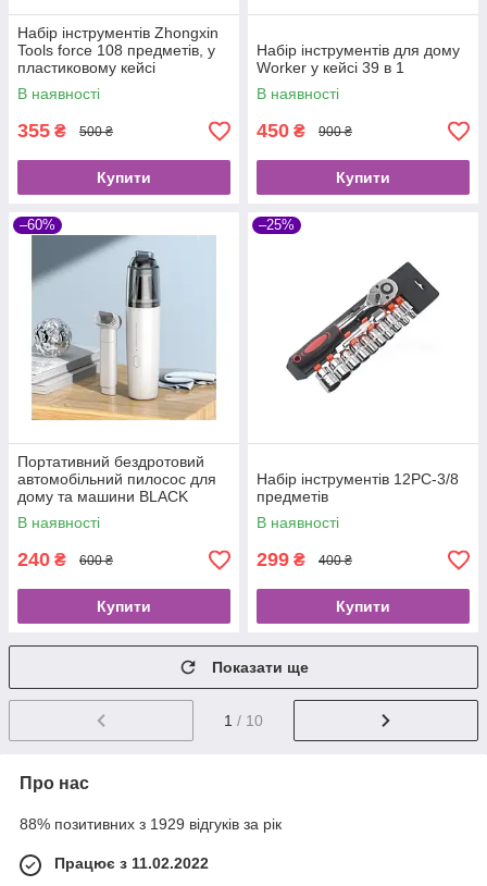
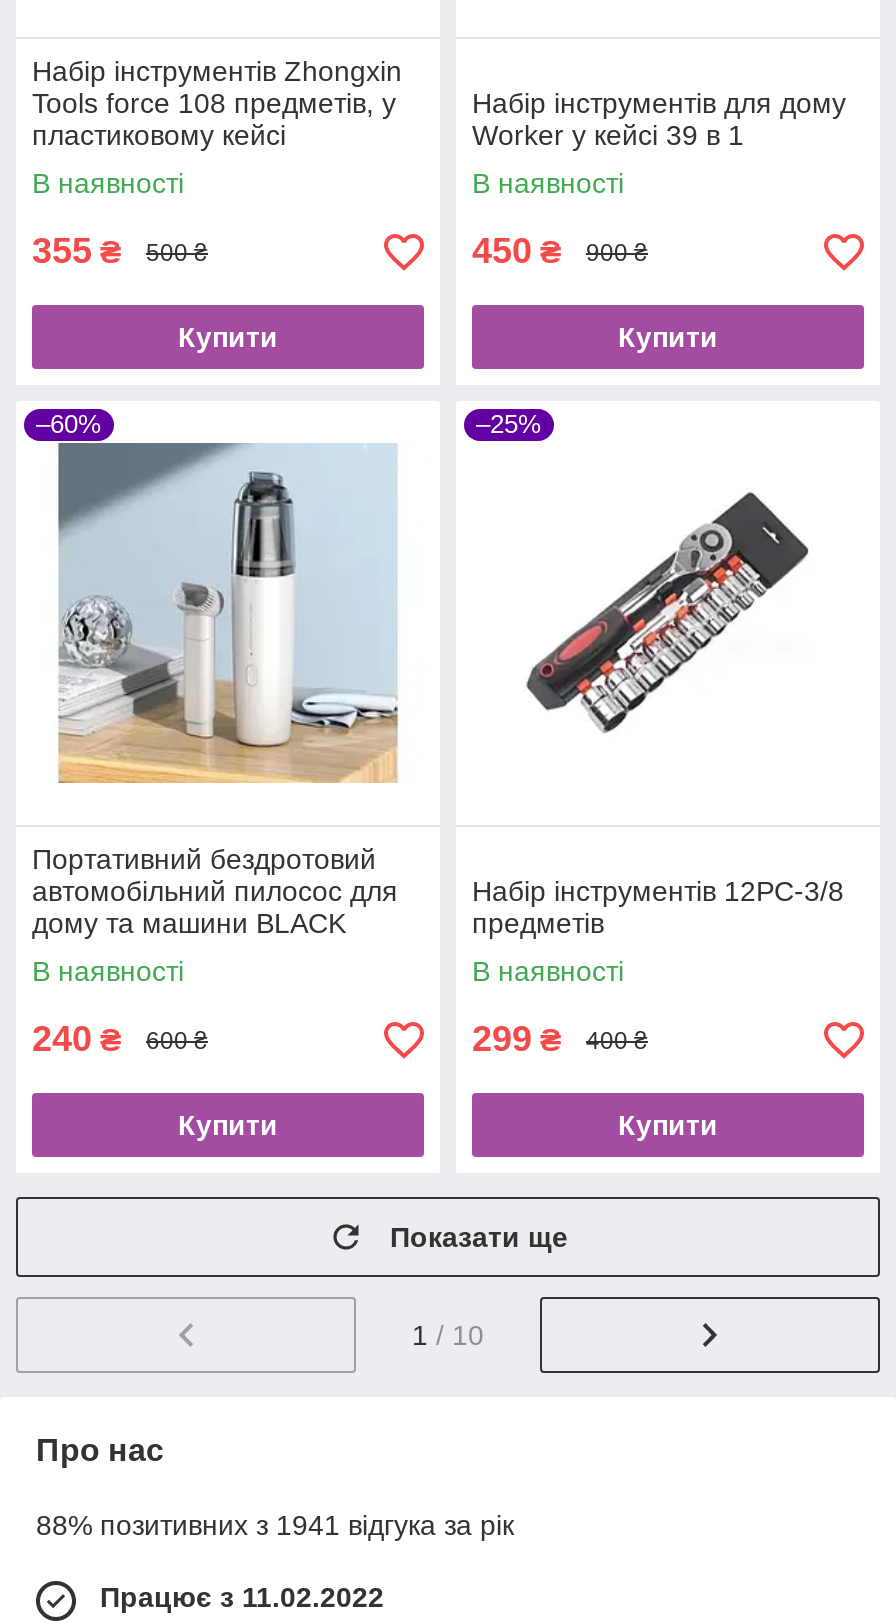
- 88% позитивних з 1929 відгуків за рік
+ 88% позитивних з 1941 відгука за рік
